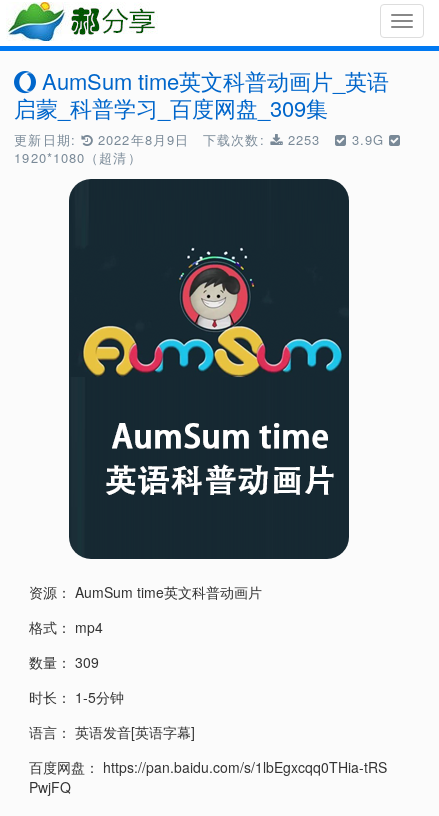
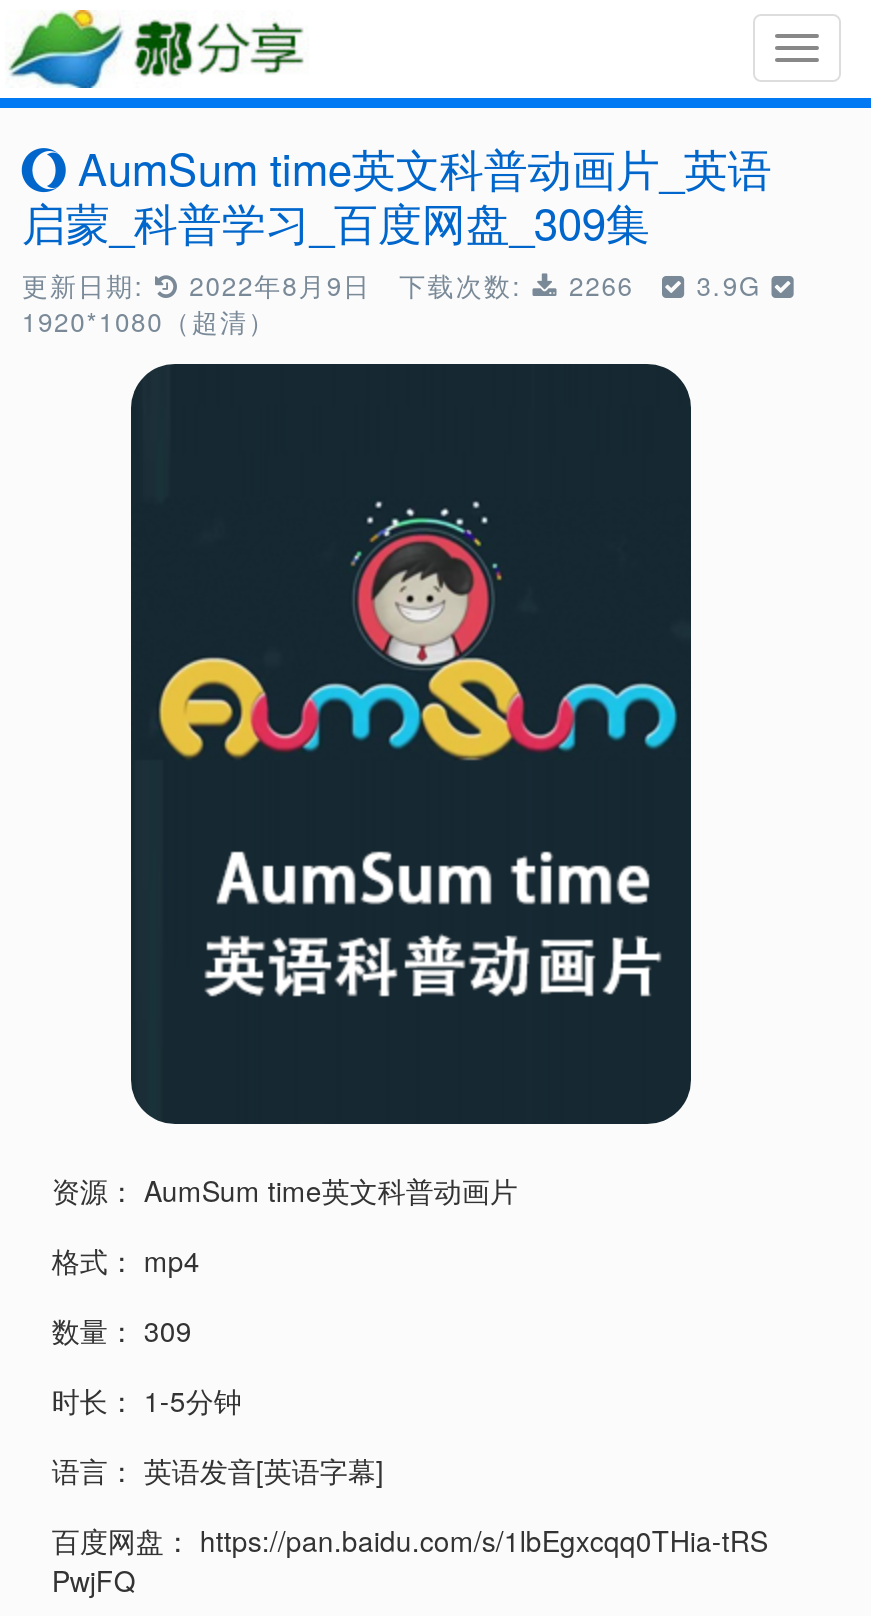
- 更新日期: 2022年8月9日 下载次数: 2253 3.9G
+ 更新日期: 2022年8月9日 下载次数: 2266 3.9G
